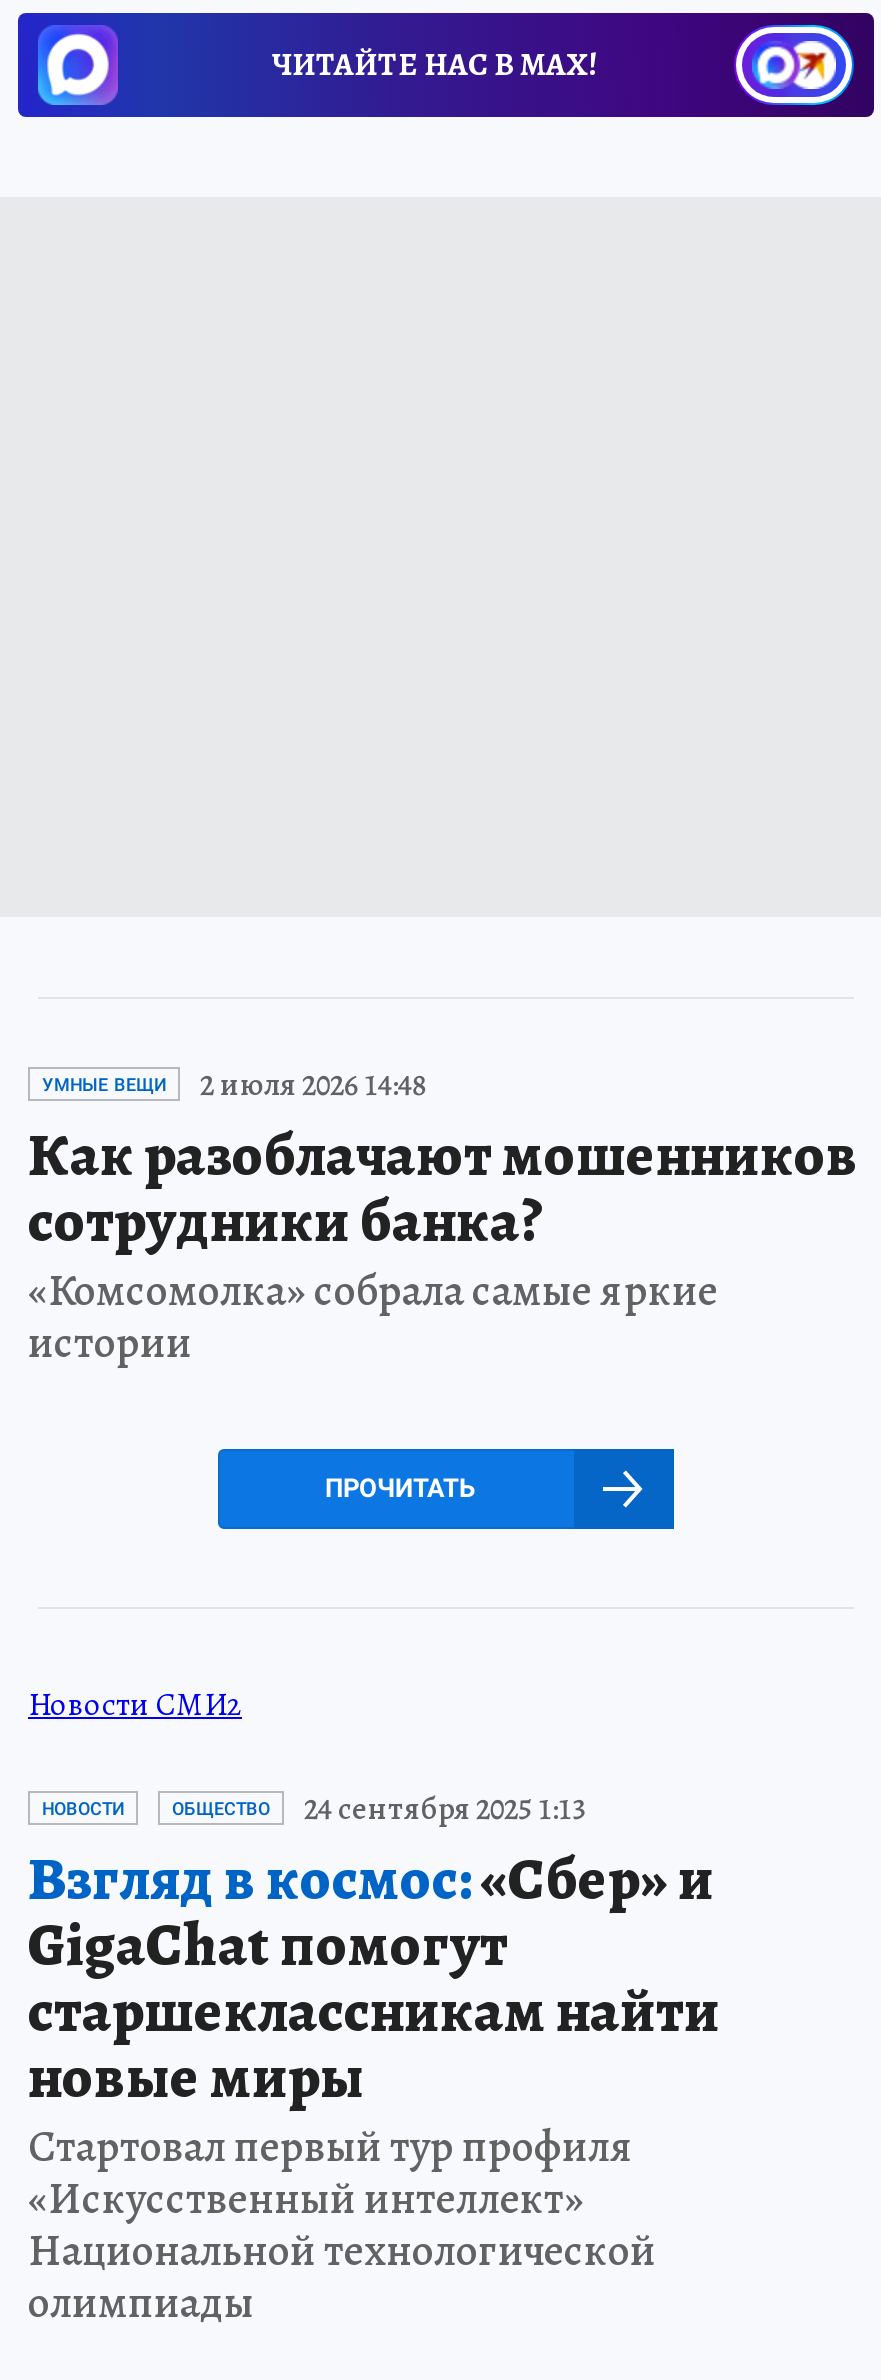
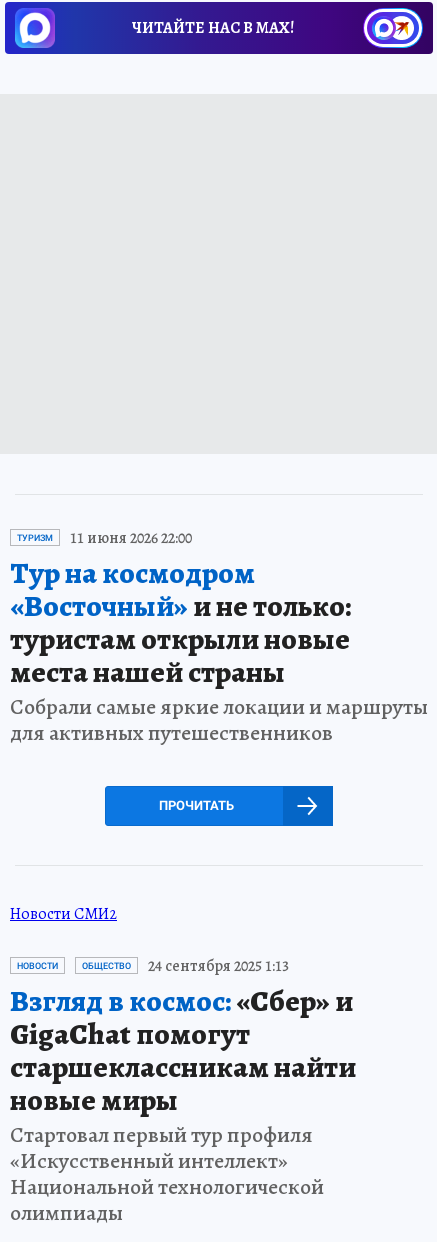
- УМНЫЕ ВЕЩИ
- 2 июля 2026 14:48
- Как разоблачают мошенников
- сотрудники банка?
- «Комсомолка» собрала самые яркие
- истории
+ ТУРИЗМ
+ 11 июня 2026 22:00
+ Тур на космодром
+ «Восточный»и не только:
+ туристам открыли новые
+ места нашей страны
+ Собрали самые яркие локации и маршруты
+ для активных путешественников
